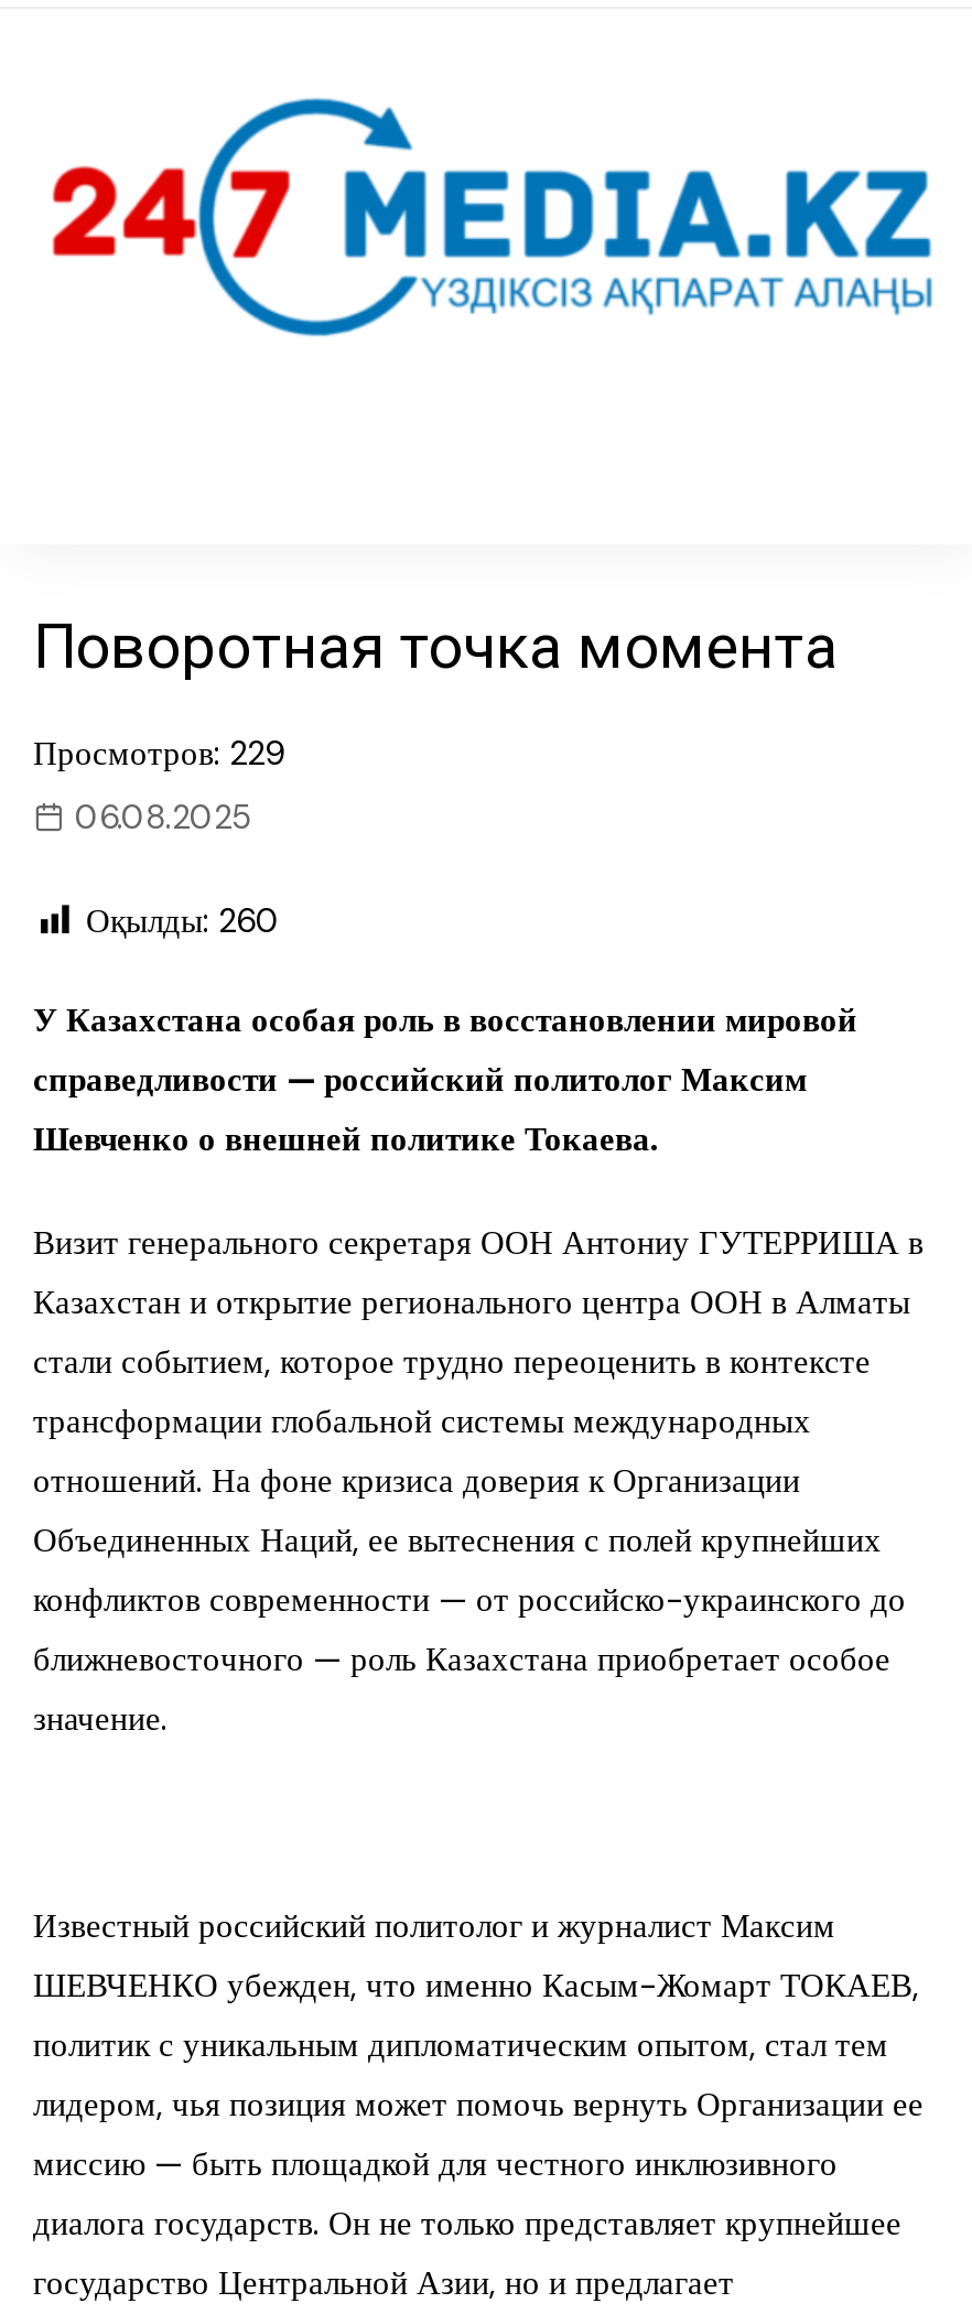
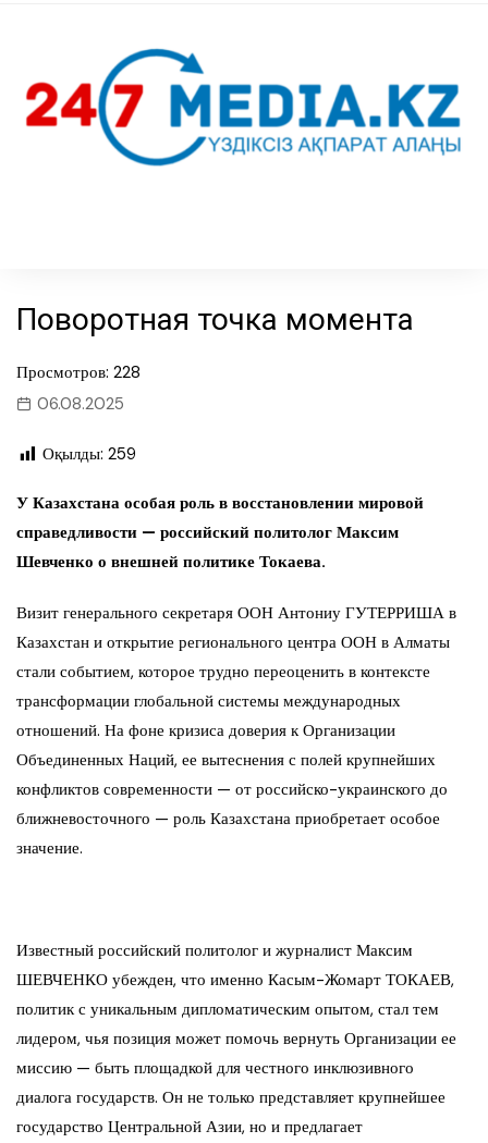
- Просмотров: 229
+ Просмотров: 228

- Оқылды: 260
+ Оқылды: 259
